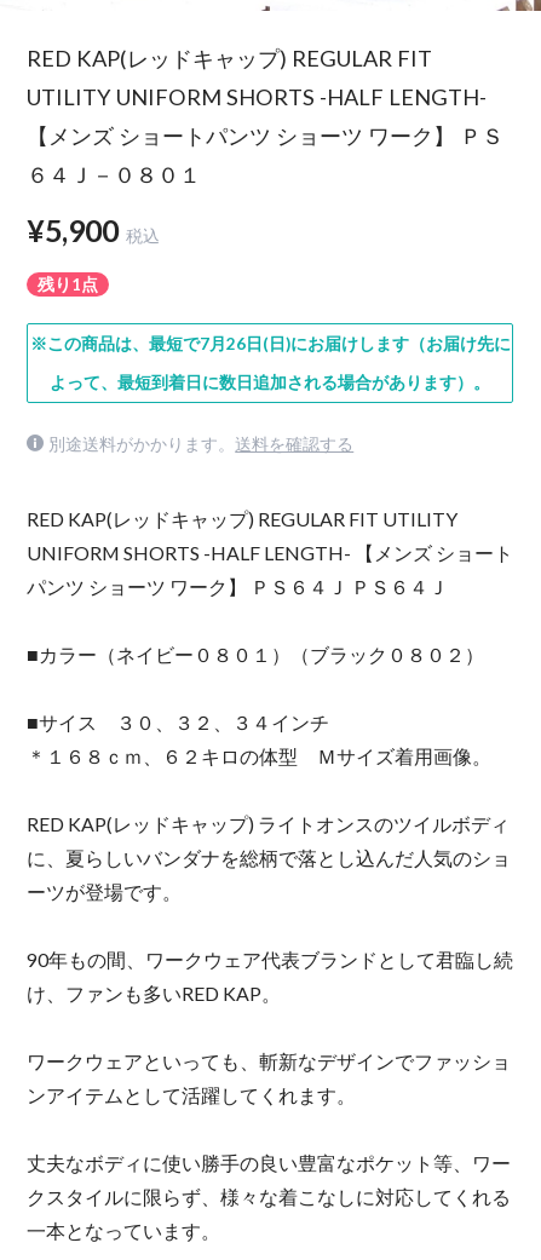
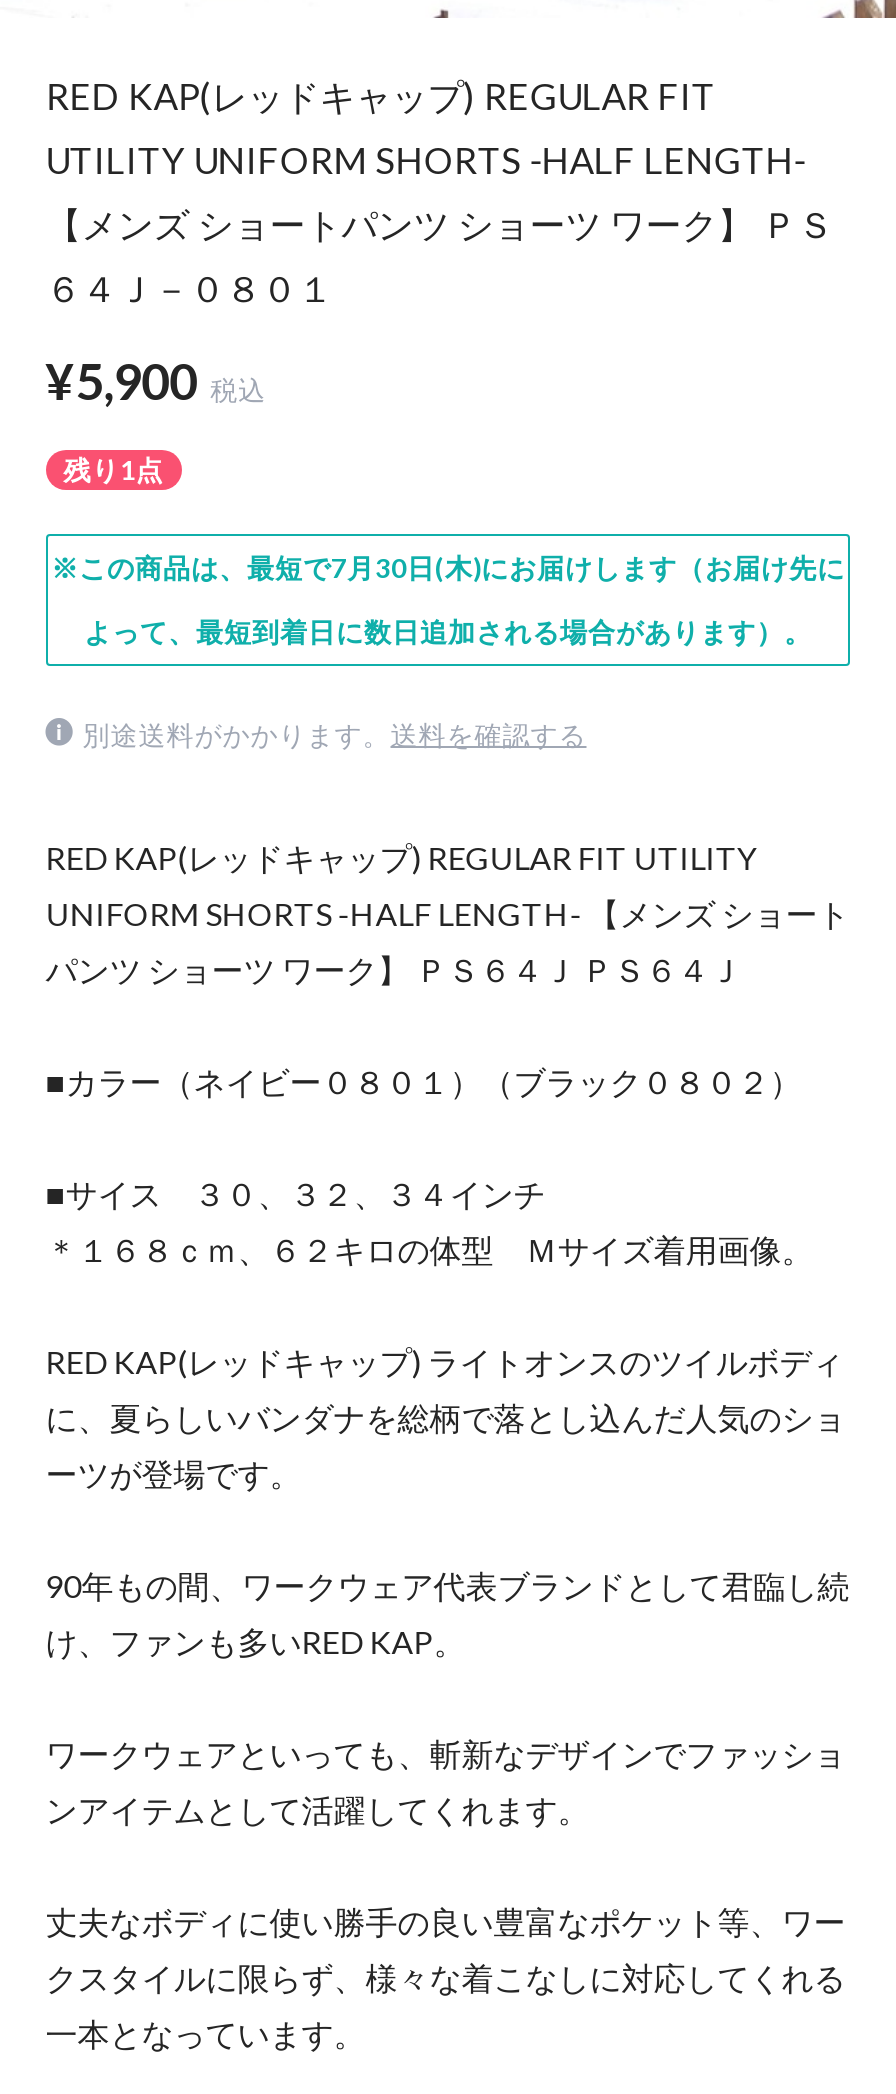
- ※この商品は、最短で7月26日(日)にお届けします（お届け先に
+ ※この商品は、最短で7月30日(木)にお届けします（お届け先に
